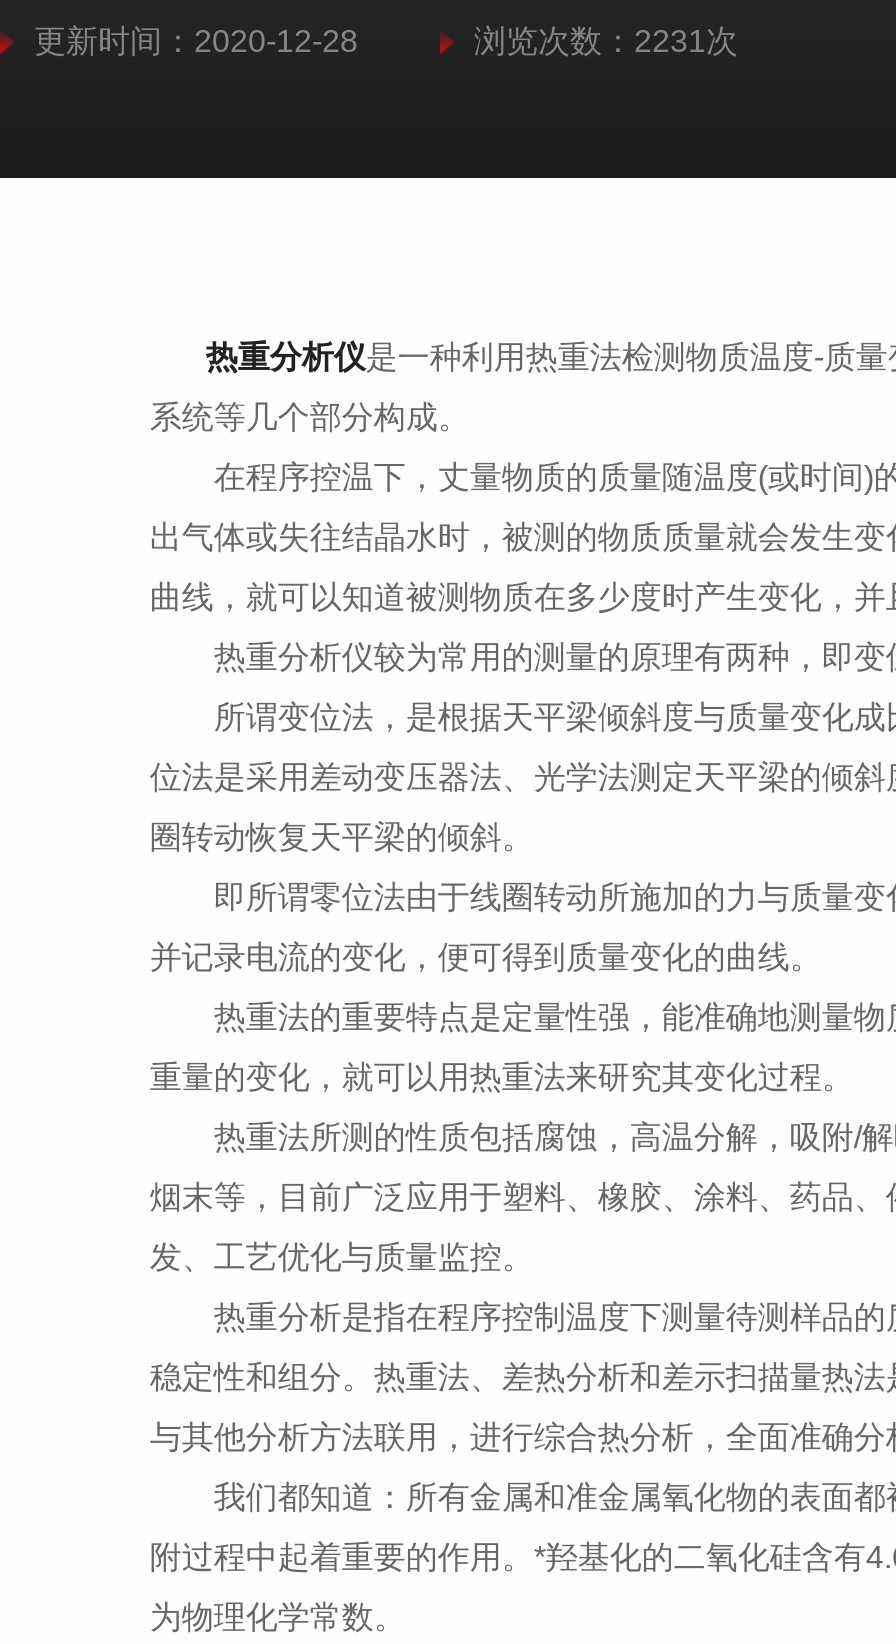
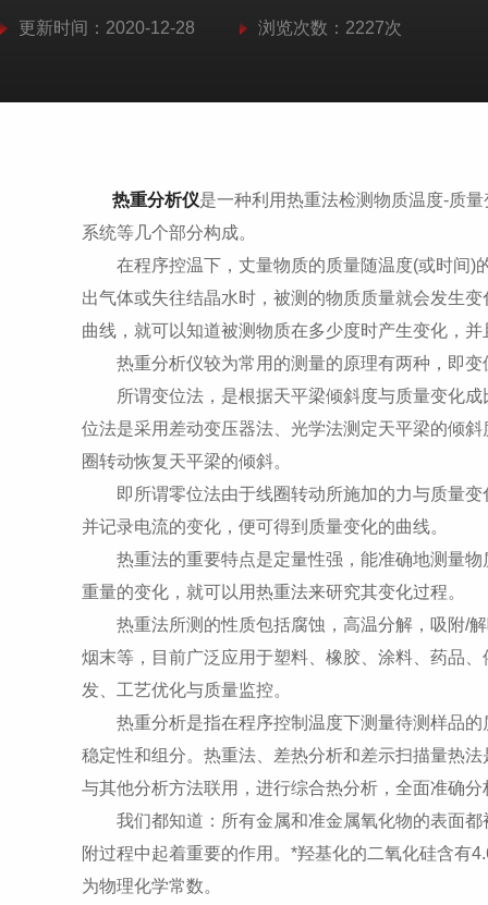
- 浏览次数：2231次
+ 浏览次数：2227次
